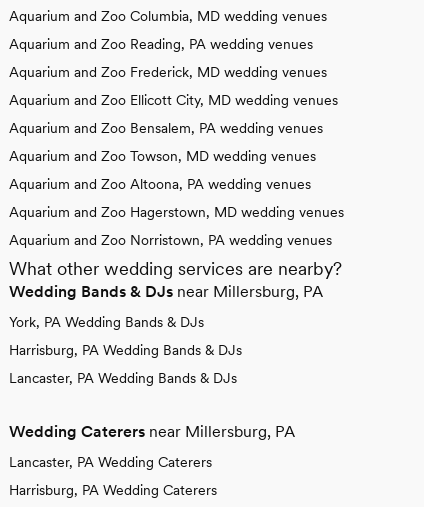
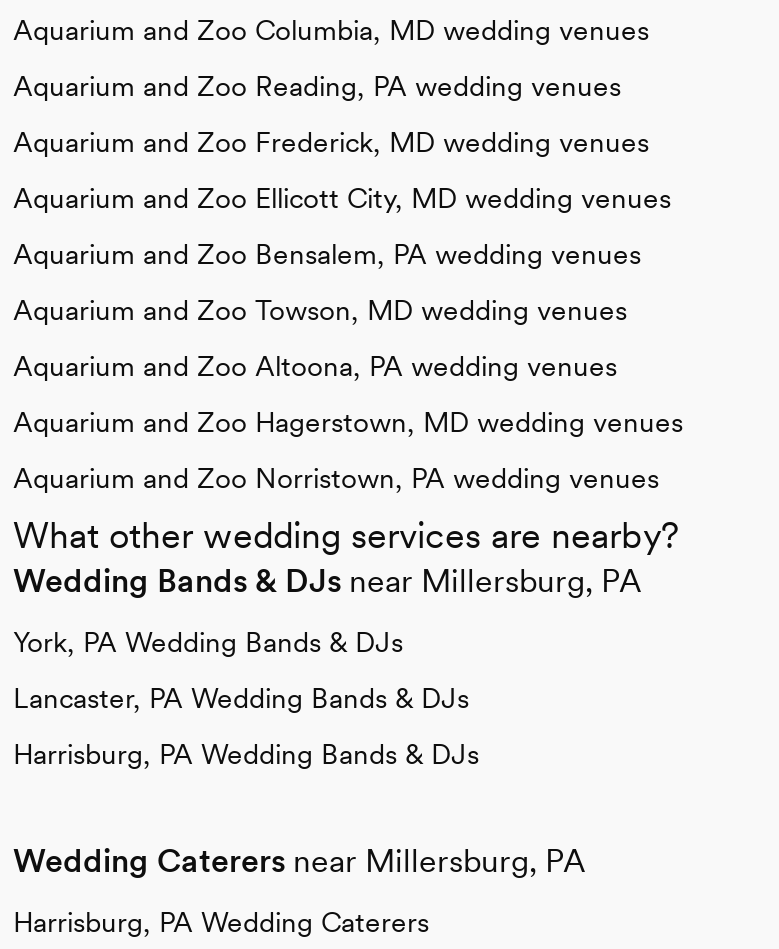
moved down: Harrisburg, PA Wedding Bands & DJs

moved up: Lancaster, PA Wedding Bands & DJs

- Lancaster, PA Wedding Caterers
